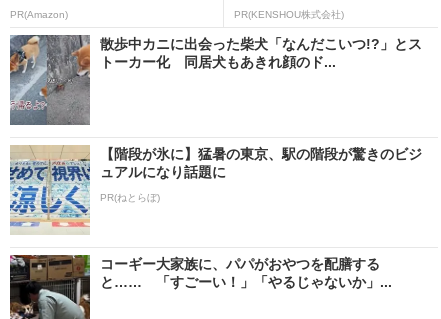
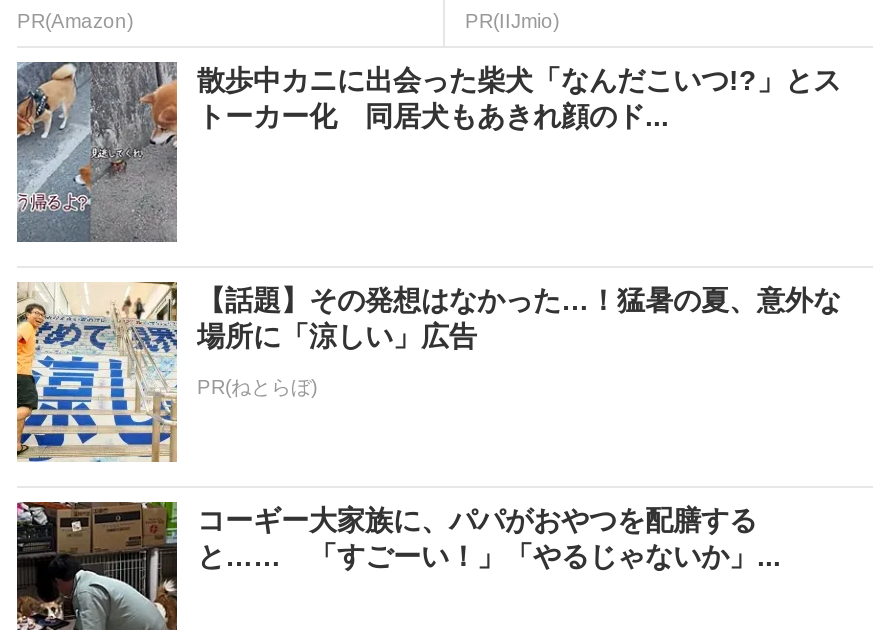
- PR(KENSHOU株式会社)
+ PR(IIJmio)

- [image]
- 【階段が氷に】猛暑の東京、駅の階段が驚きのビジ
- ュアルになり話題に
+ [image]
+ 【話題】その発想はなかった…！猛暑の夏、意外な
+ 場所に「涼しい」広告
